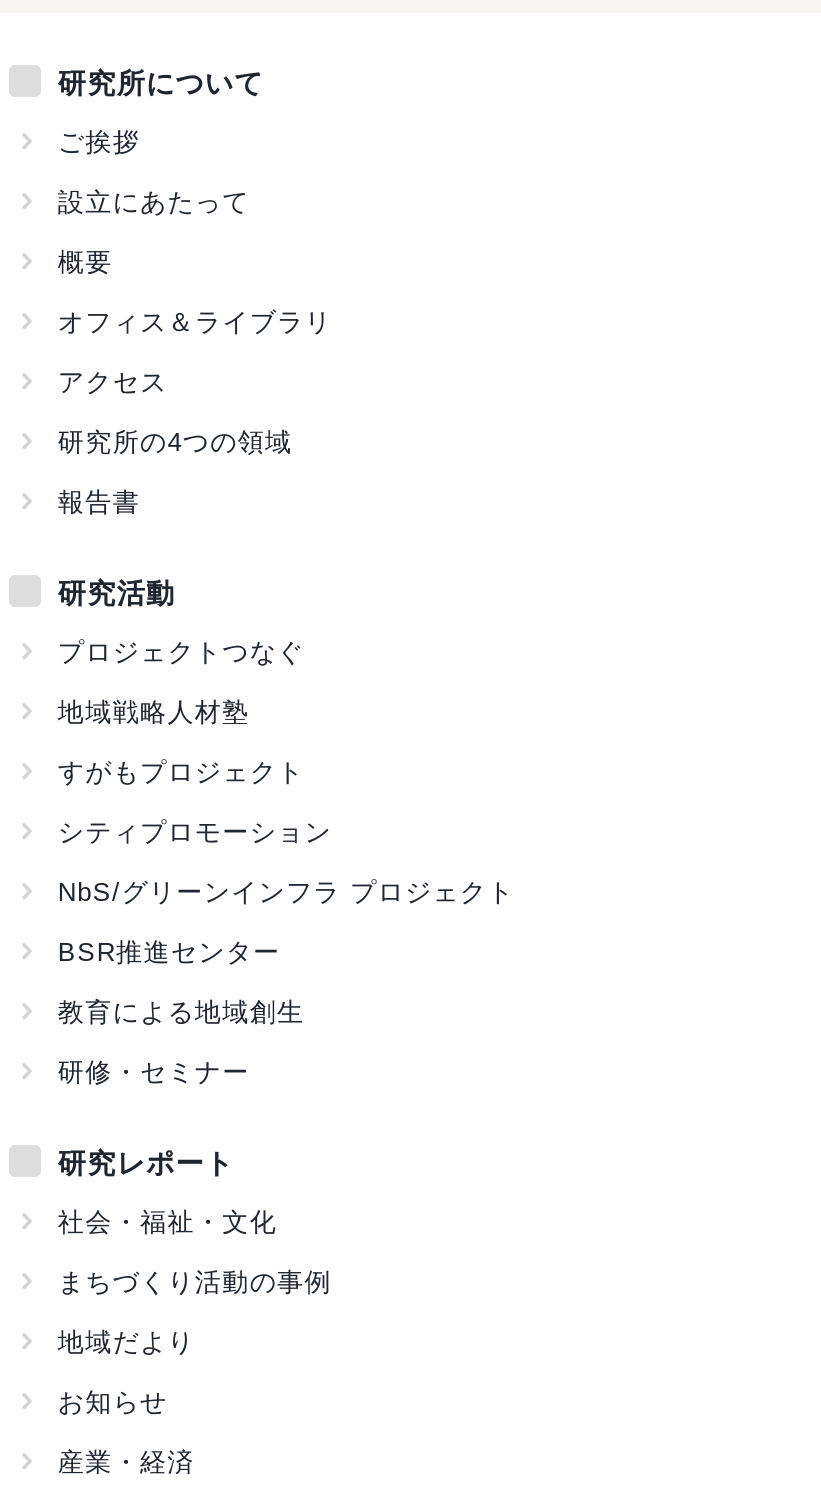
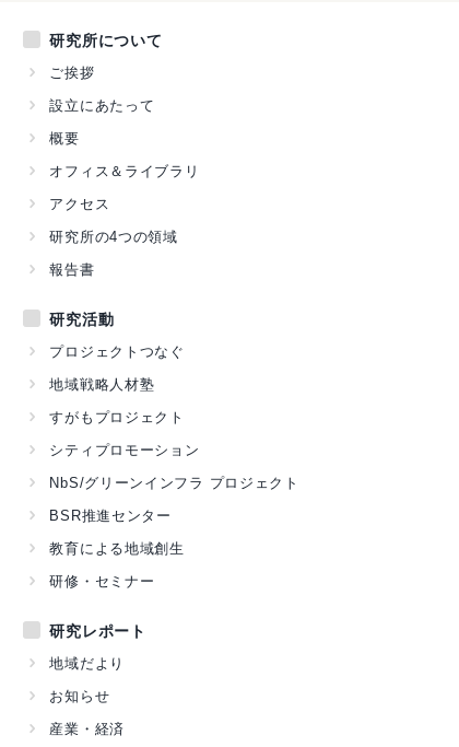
- 社会・福祉・文化
- まちづくり活動の事例
